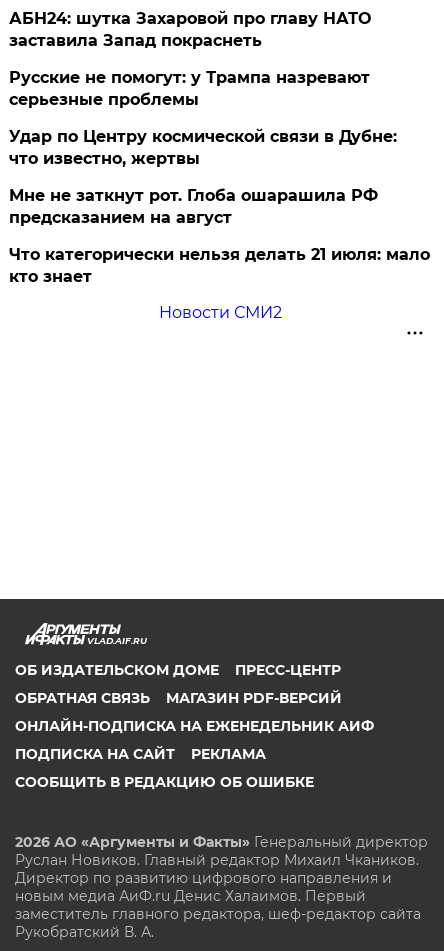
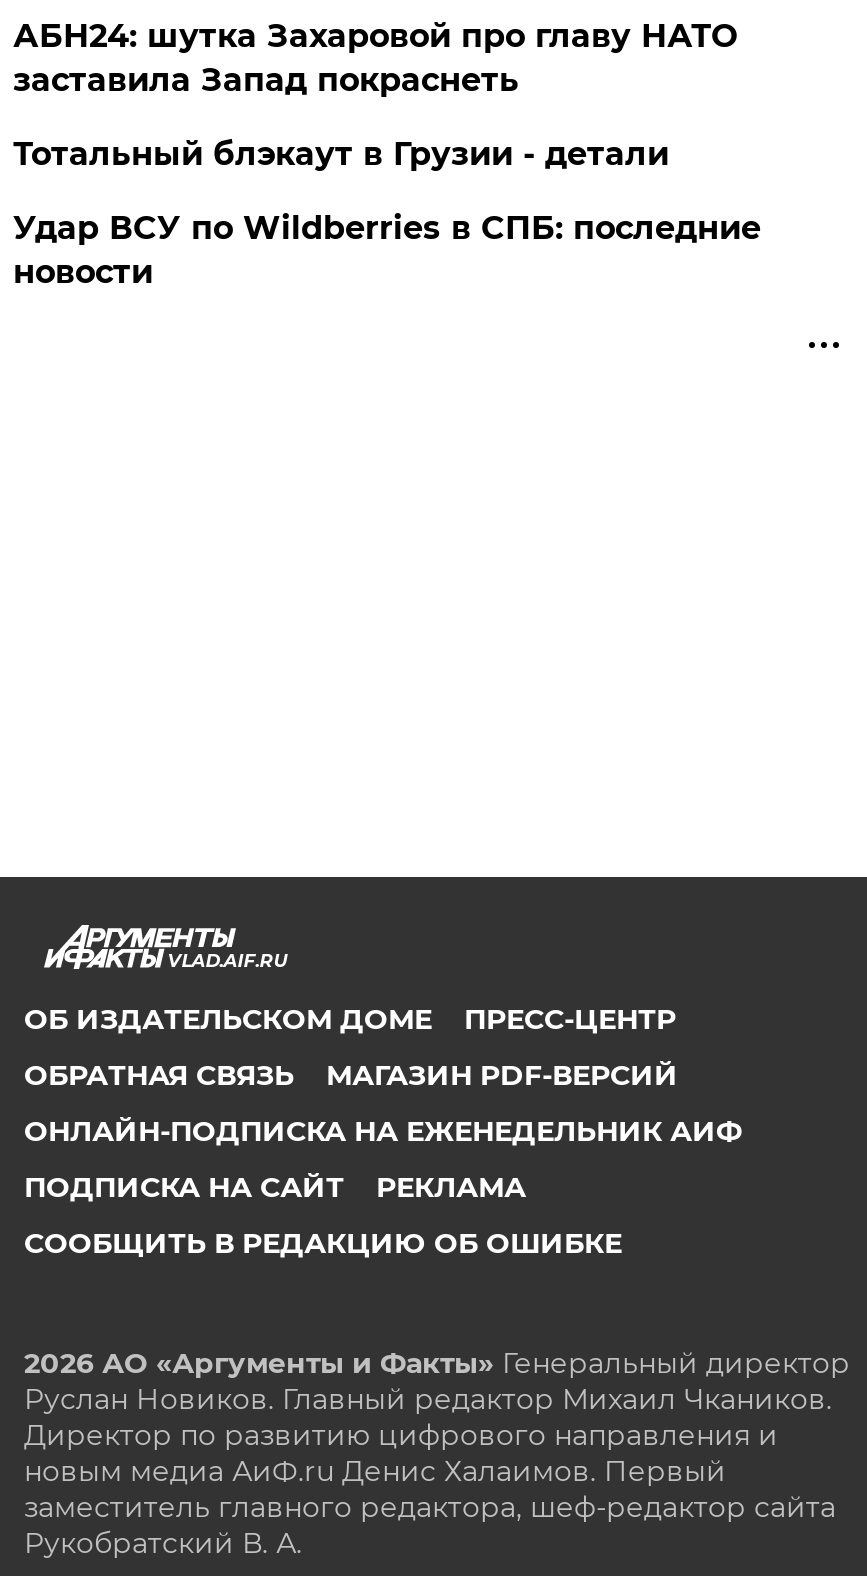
- Русские не помогут: у Трампа назревают
- серьезные проблемы
- Удар по Центру космической связи в Дубне:
- что известно, жертвы
- Мне не заткнут рот. Глоба ошарашила РФ
- предсказанием на август
- Что категорически нельзя делать 21 июля: мало
- кто знает
- Новости СМИ2
+ Тотальный блэкаут в Грузии - детали
+ Удар ВСУ по Wildberries в СПБ: последние
+ новости
